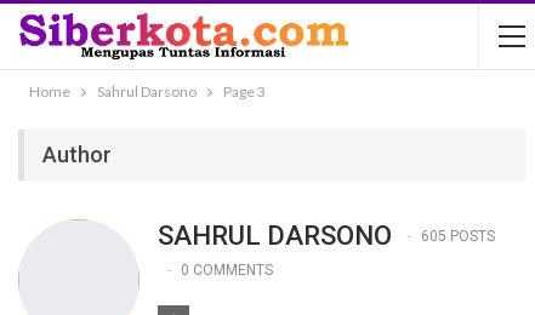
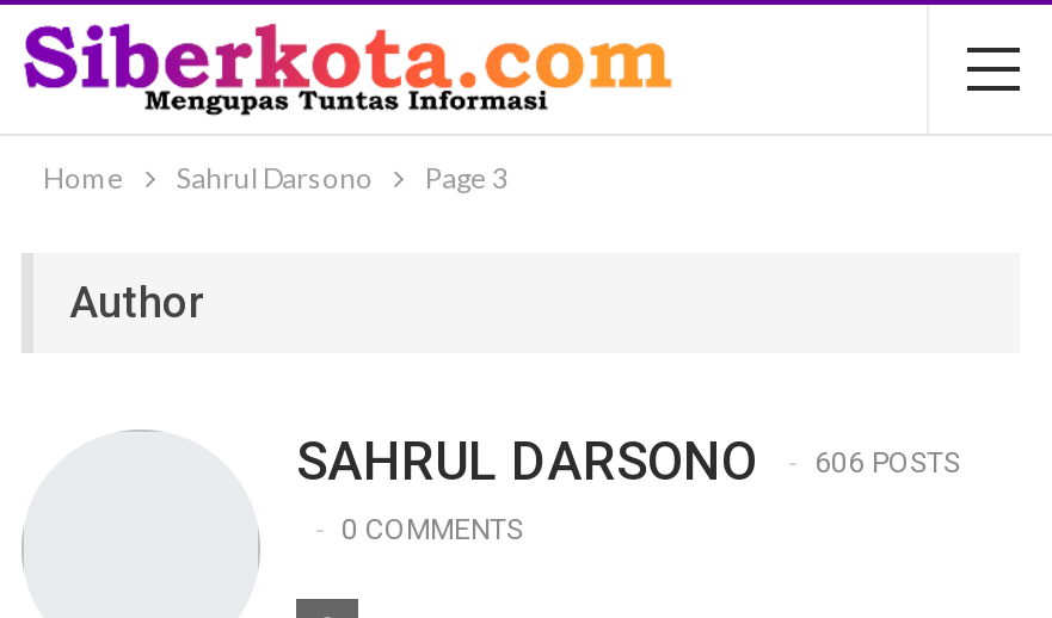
- SAHRUL DARSONO 605 POSTS
+ SAHRUL DARSONO 606 POSTS
